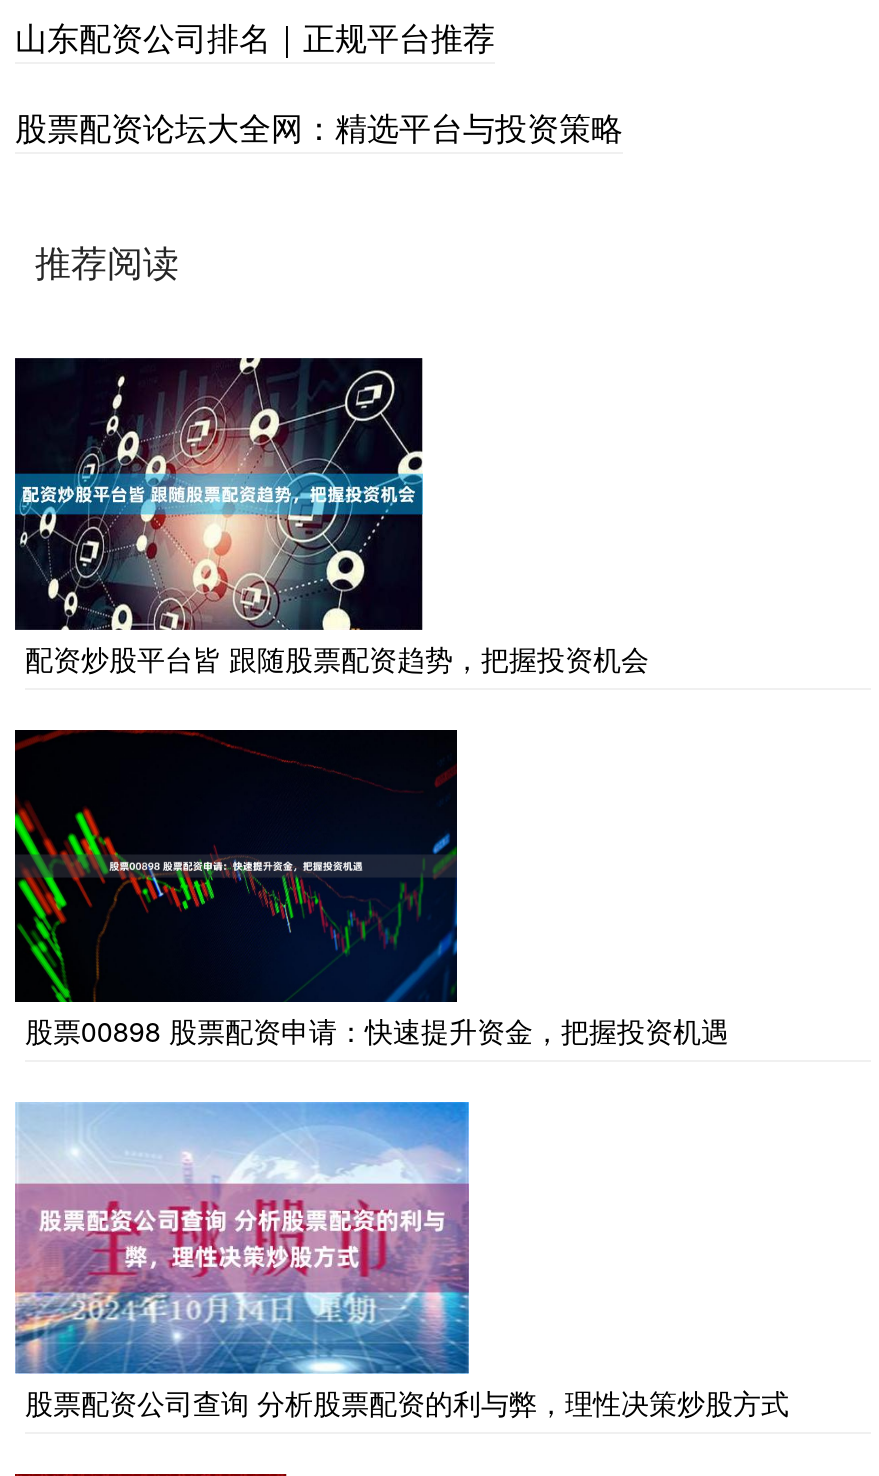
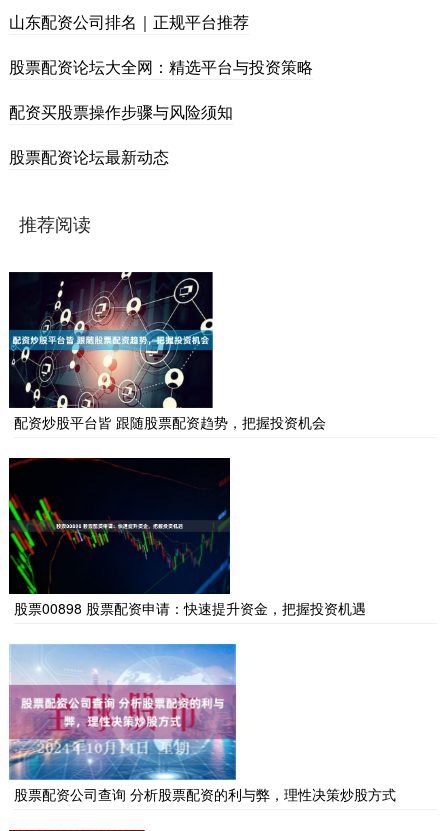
+ 配资买股票操作步骤与风险须知
+ 股票配资论坛最新动态
